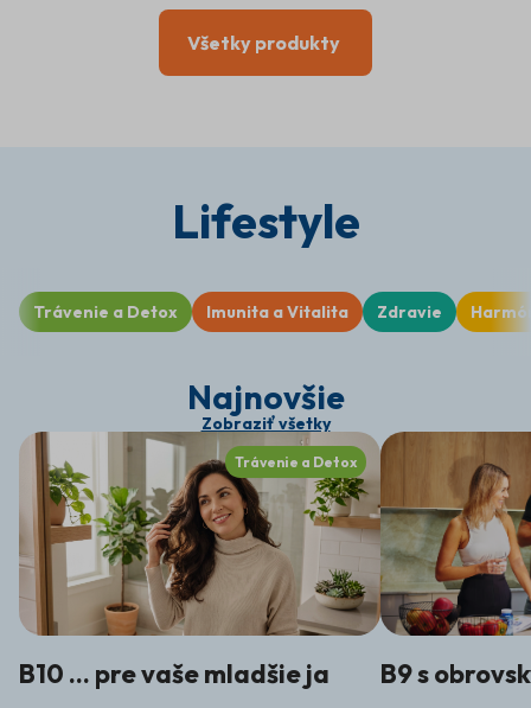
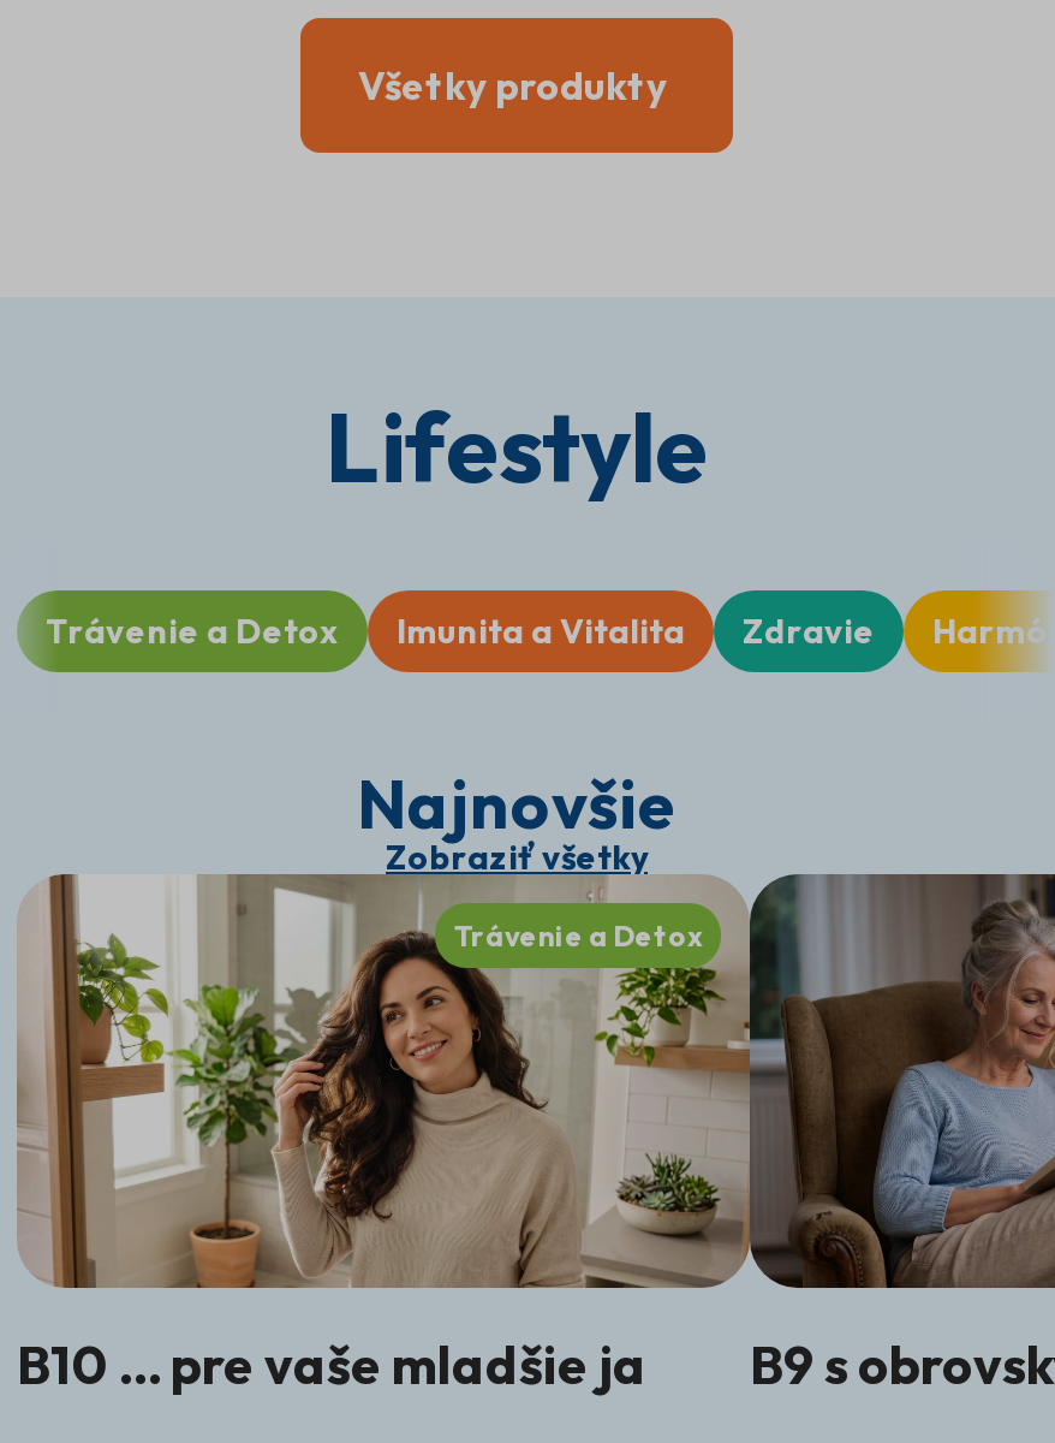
- [image]
+ [image]
